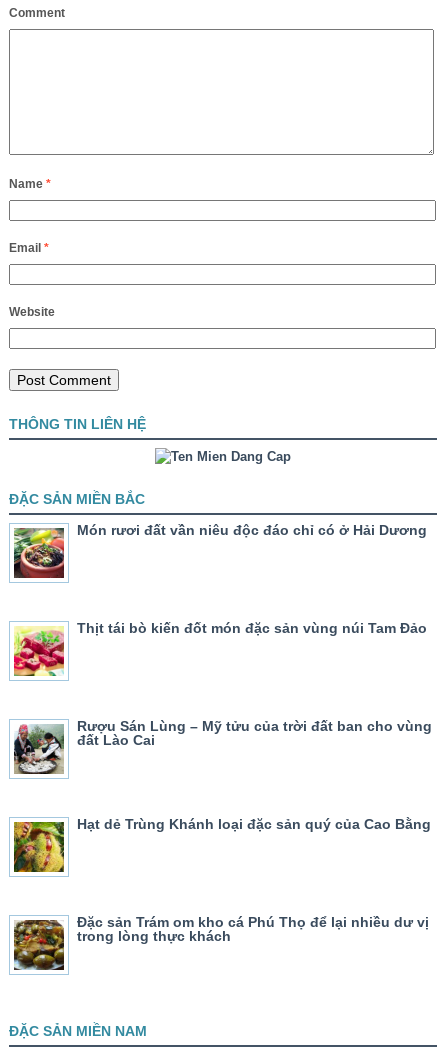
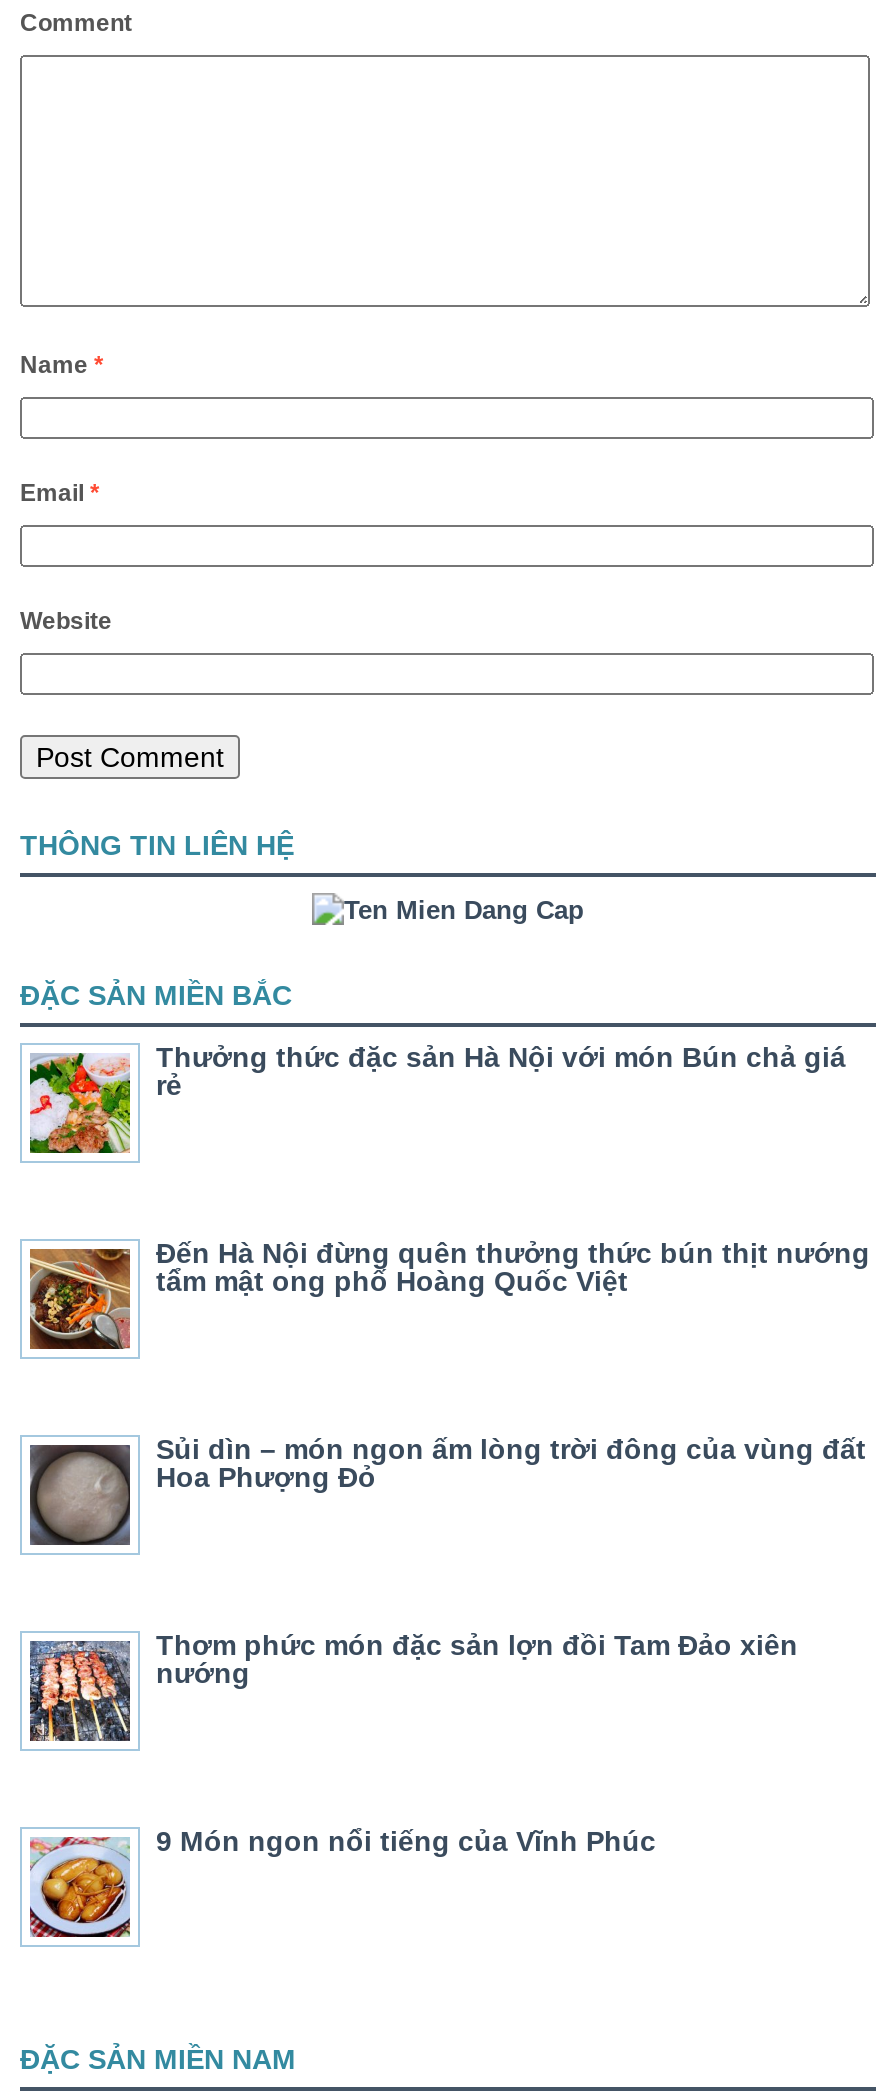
- [image]
- Món rươi đất vần niêu độc đáo chỉ có ở Hải Dương
+ [image]
+ Thưởng thức đặc sản Hà Nội với món Bún chả giá
+ rẻ

- [image]
- Thịt tái bò kiến đốt món đặc sản vùng núi Tam Đảo
+ [image]
+ Đến Hà Nội đừng quên thưởng thức bún thịt nướng
+ tẩm mật ong phố Hoàng Quốc Việt

- [image]
- Rượu Sán Lùng – Mỹ tửu của trời đất ban cho vùng
- đất Lào Cai
+ [image]
+ Sủi dìn – món ngon ấm lòng trời đông của vùng đất
+ Hoa Phượng Đỏ

- [image]
- Hạt dẻ Trùng Khánh loại đặc sản quý của Cao Bằng
+ [image]
+ Thơm phức món đặc sản lợn đồi Tam Đảo xiên
+ nướng

- [image]
- Đặc sản Trám om kho cá Phú Thọ để lại nhiều dư vị
- trong lòng thực khách
+ [image]
+ 9 Món ngon nổi tiếng của Vĩnh Phúc
